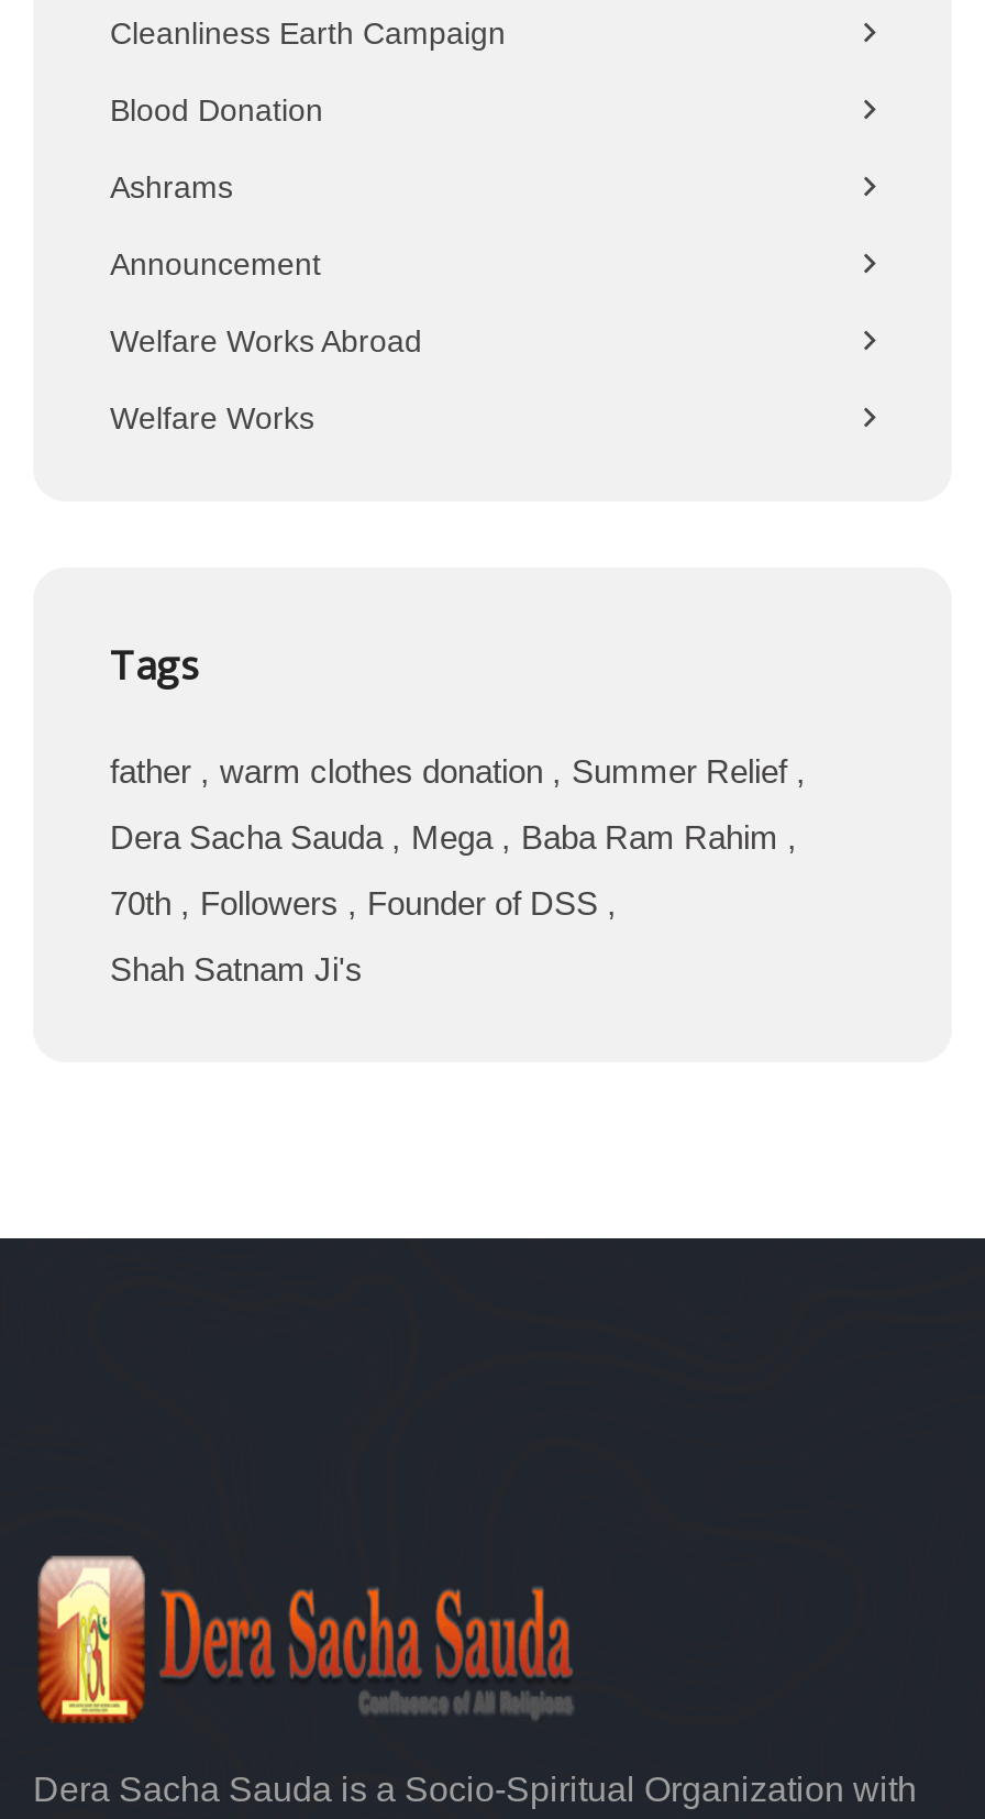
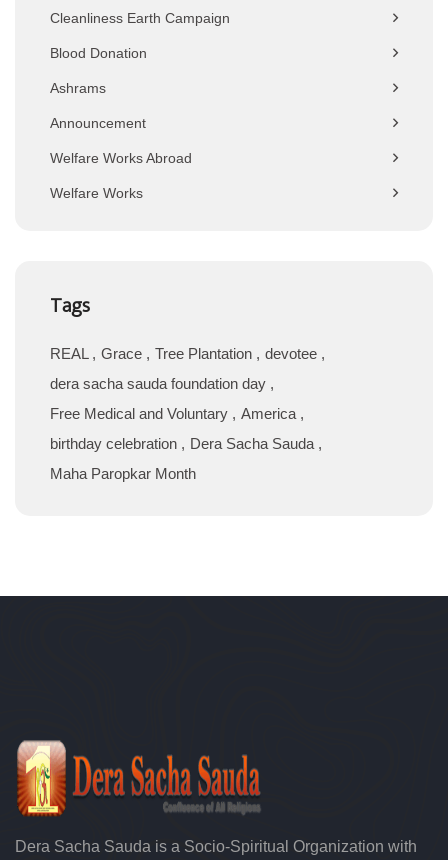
- father warm clothes donation Summer Relief
- Dera Sacha Sauda Mega Baba Ram Rahim
- 70th Followers Founder of DSS
- Shah Satnam Ji's
+ REAL Grace Tree Plantation devotee
+ dera sacha sauda foundation day
+ Free Medical and Voluntary America
+ birthday celebration Dera Sacha Sauda
+ Maha Paropkar Month
